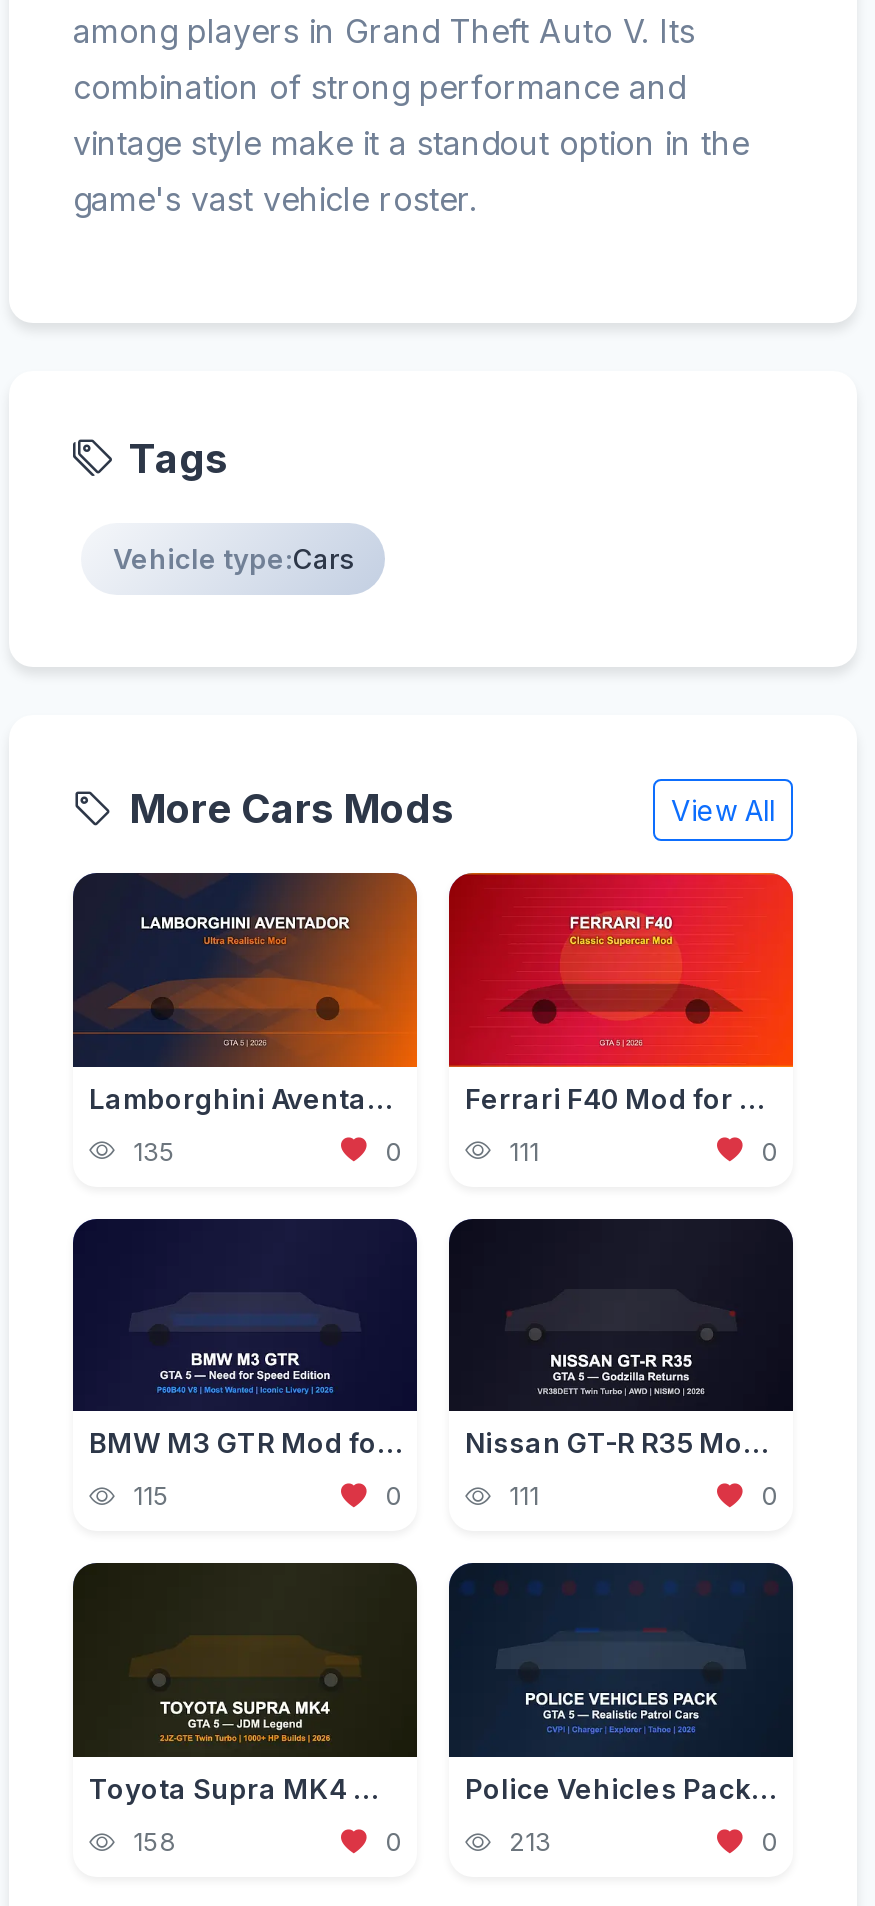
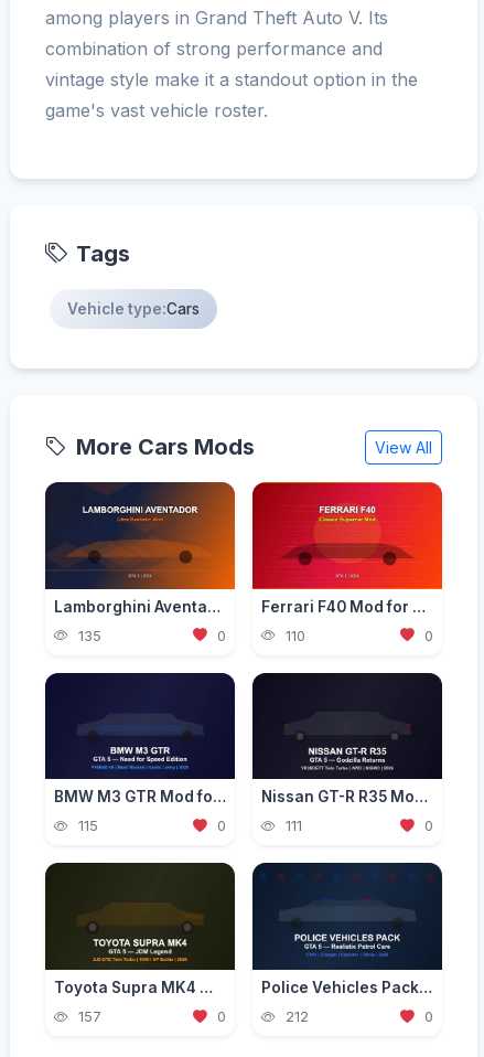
- 111
+ 110

- 158
+ 157

- 213
+ 212
